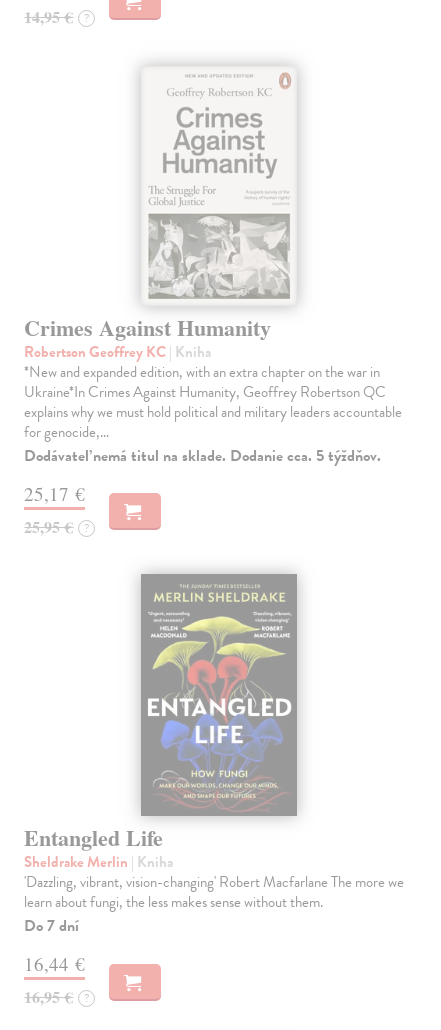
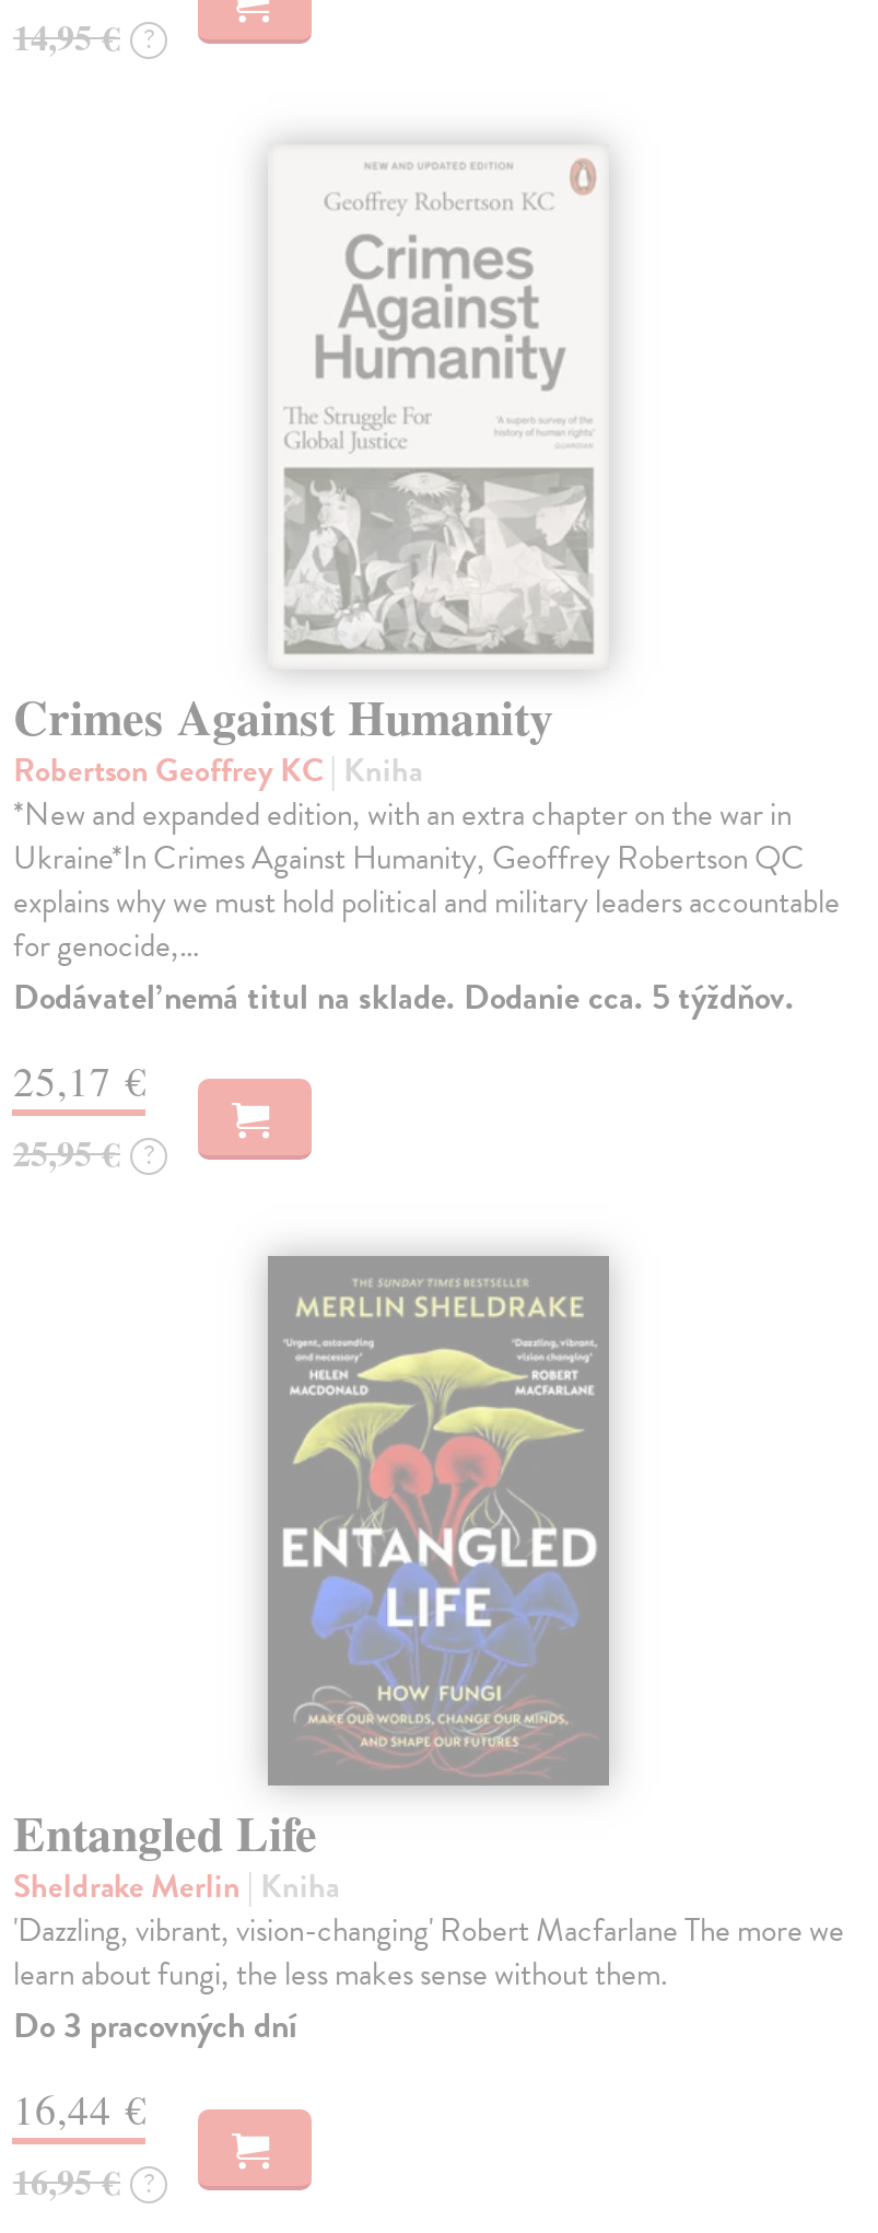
- Do 7 dní
+ Do 3 pracovných dní
